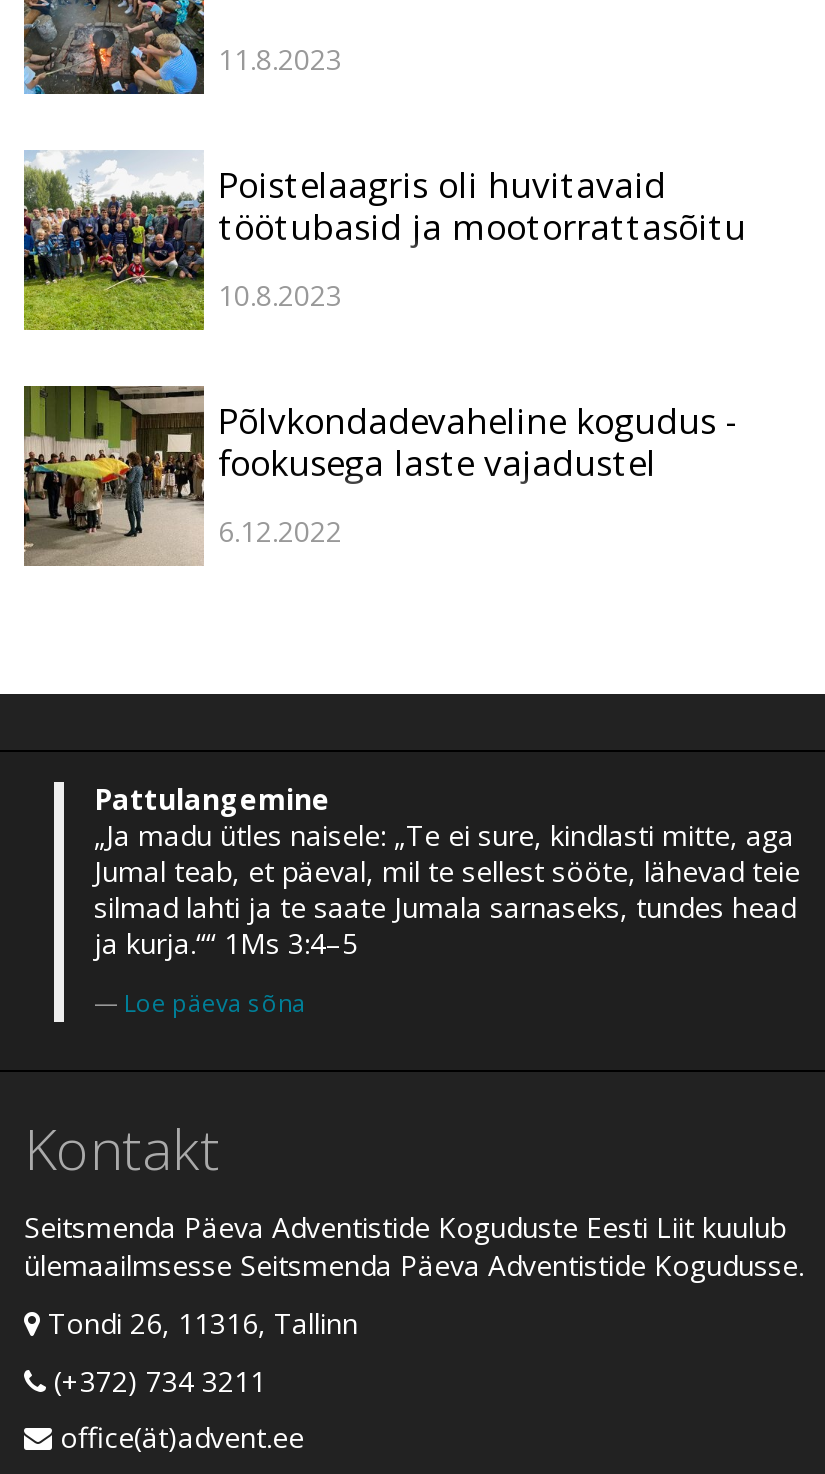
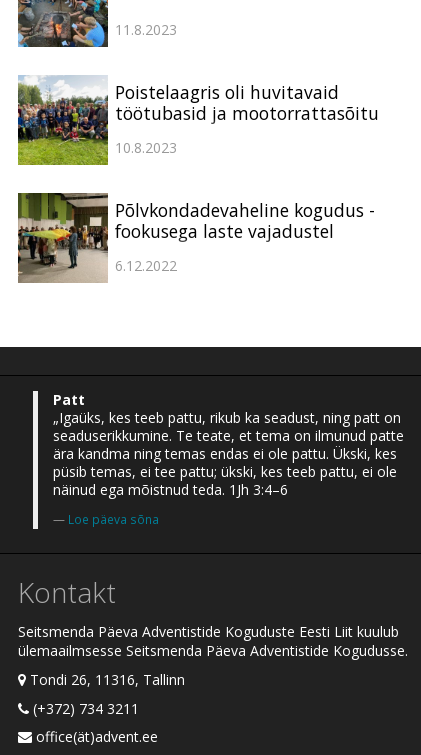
- Pattulangemine
- „Ja madu ütles naisele: „Te ei sure, kindlasti mitte, aga
- Jumal teab, et päeval, mil te sellest sööte, lähevad teie
- silmad lahti ja te saate Jumala sarnaseks, tundes head
- ja kurja.““ 1Ms 3:4–5
+ Patt
+ „Igaüks, kes teeb pattu, rikub ka seadust, ning patt on
+ seaduserikkumine. Te teate, et tema on ilmunud patte
+ ära kandma ning temas endas ei ole pattu. Ükski, kes
+ püsib temas, ei tee pattu; ükski, kes teeb pattu, ei ole
+ näinud ega mõistnud teda. 1Jh 3:4–6
